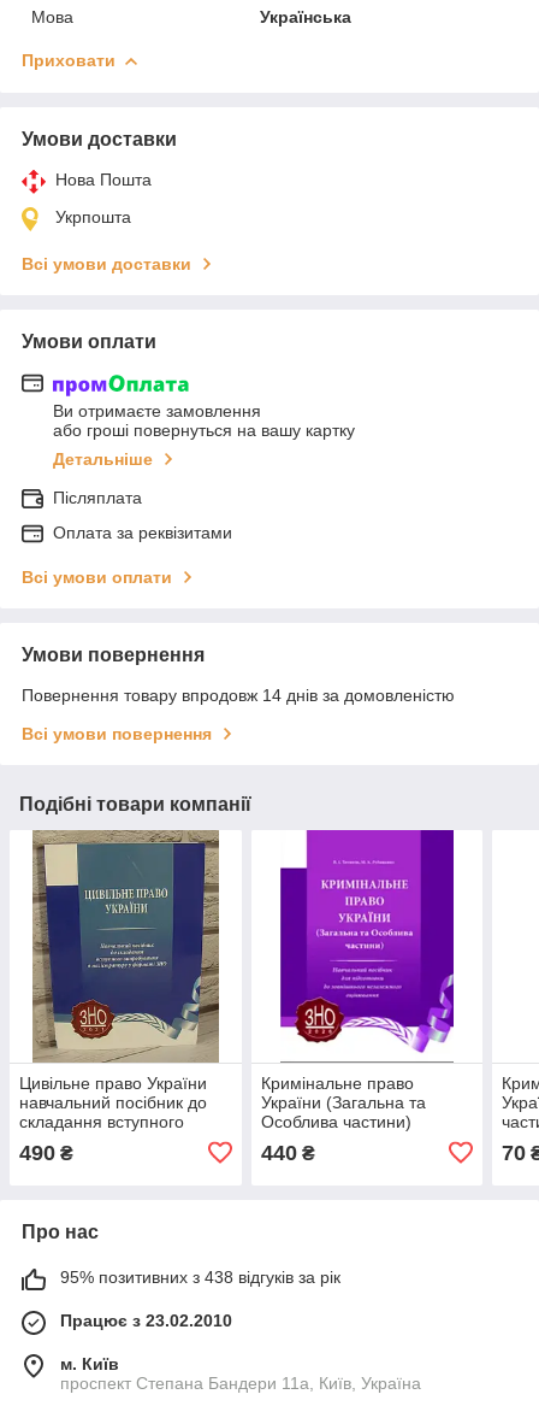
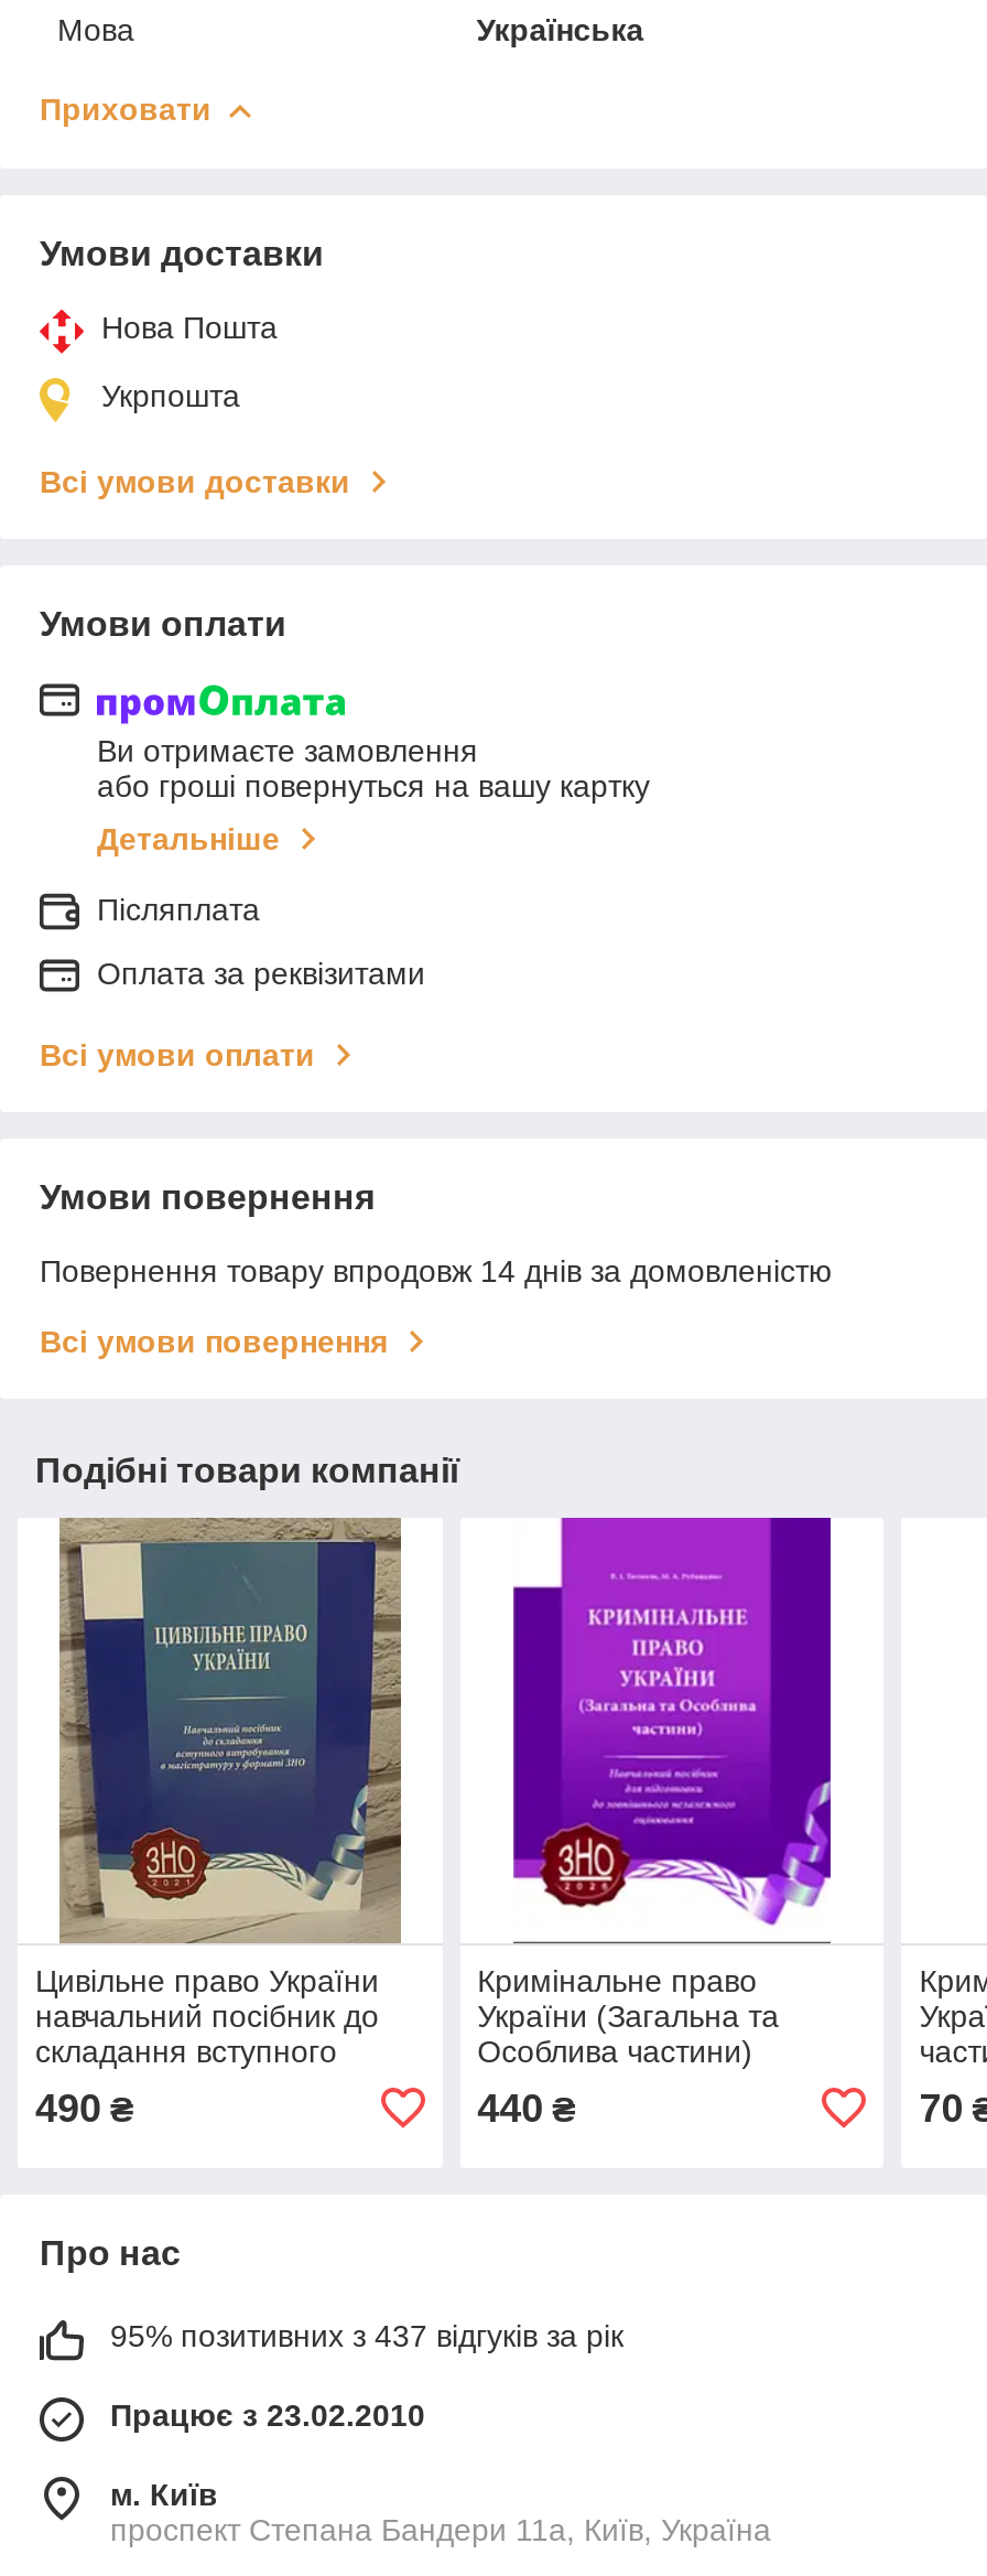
- 95% позитивних з 438 відгуків за рік
+ 95% позитивних з 437 відгуків за рік
